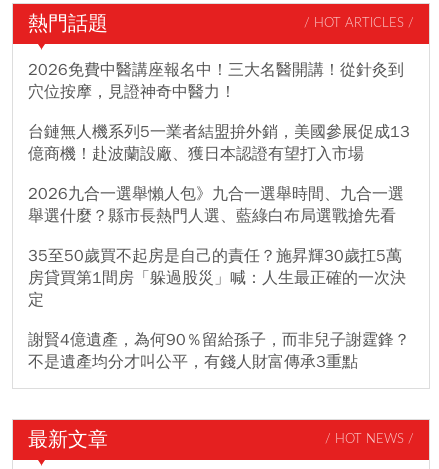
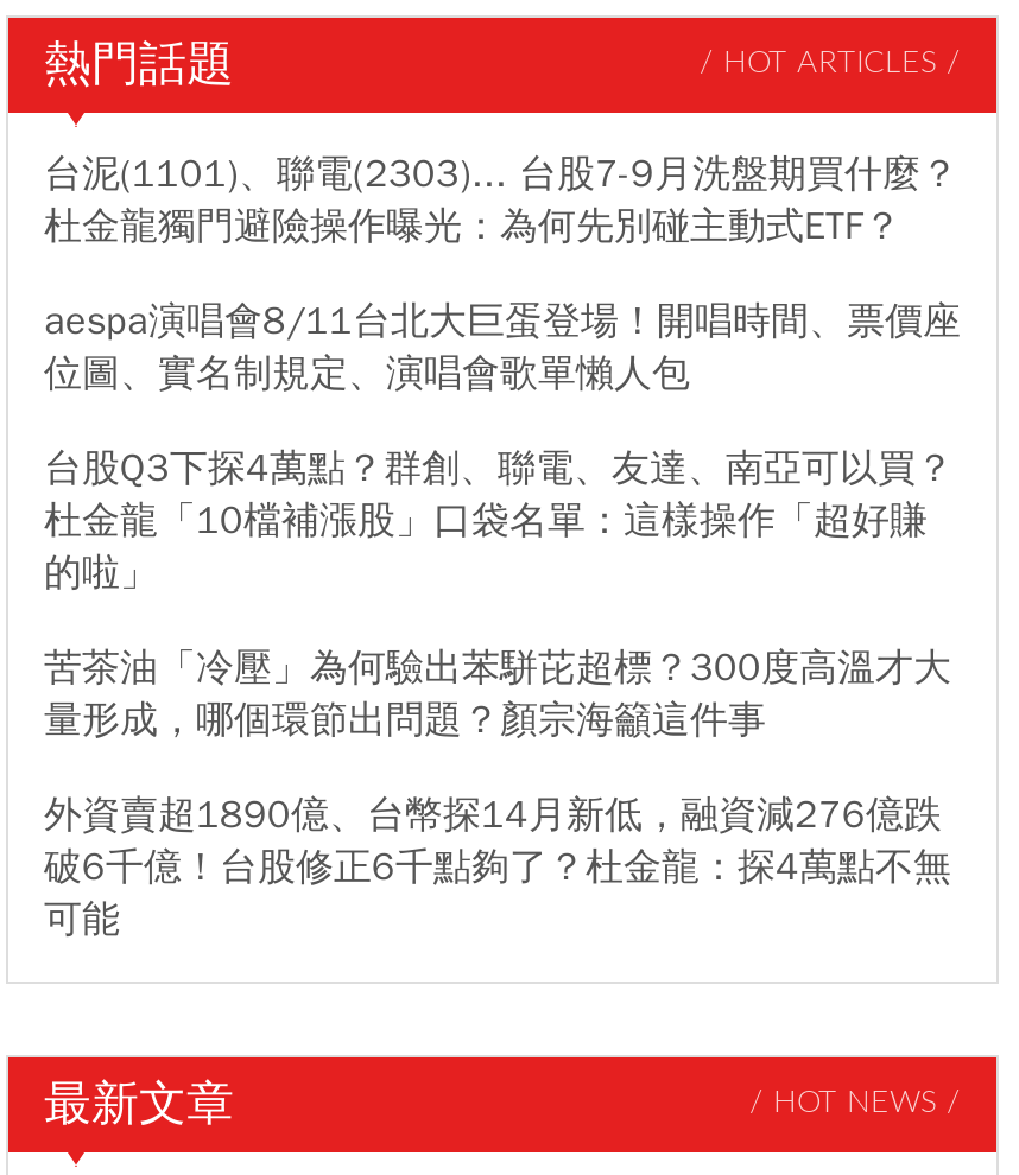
- 2026免費中醫講座報名中！三大名醫開講！從針灸到
- 穴位按摩，見證神奇中醫力！
+ 台泥(1101)、聯電(2303)... 台股7-9月洗盤期買什麼？
+ 杜金龍獨門避險操作曝光：為何先別碰主動式ETF？

- 台鏈無人機系列5一業者結盟拚外銷，美國參展促成13
- 億商機！赴波蘭設廠、獲日本認證有望打入市場
+ aespa演唱會8/11台北大巨蛋登場！開唱時間、票價座
+ 位圖、實名制規定、演唱會歌單懶人包

- 2026九合一選舉懶人包》九合一選舉時間、九合一選
- 舉選什麼？縣市長熱門人選、藍綠白布局選戰搶先看
+ 台股Q3下探4萬點？群創、聯電、友達、南亞可以買？
+ 杜金龍「10檔補漲股」口袋名單：這樣操作「超好賺
+ 的啦」

- 35至50歲買不起房是自己的責任？施昇輝30歲扛5萬
- 房貸買第1間房「躲過股災」喊：人生最正確的一次決
- 定
+ 苦茶油「冷壓」為何驗出苯駢芘超標？300度高溫才大
+ 量形成，哪個環節出問題？顏宗海籲這件事

- 謝賢4億遺產，為何90％留給孫子，而非兒子謝霆鋒？
- 不是遺產均分才叫公平，有錢人財富傳承3重點
+ 外資賣超1890億、台幣探14月新低，融資減276億跌
+ 破6千億！台股修正6千點夠了？杜金龍：探4萬點不無
+ 可能
